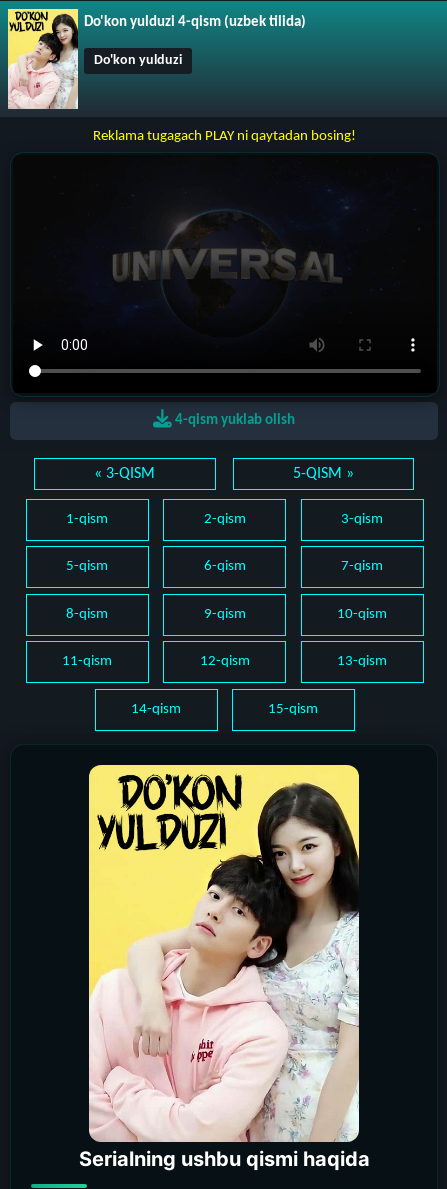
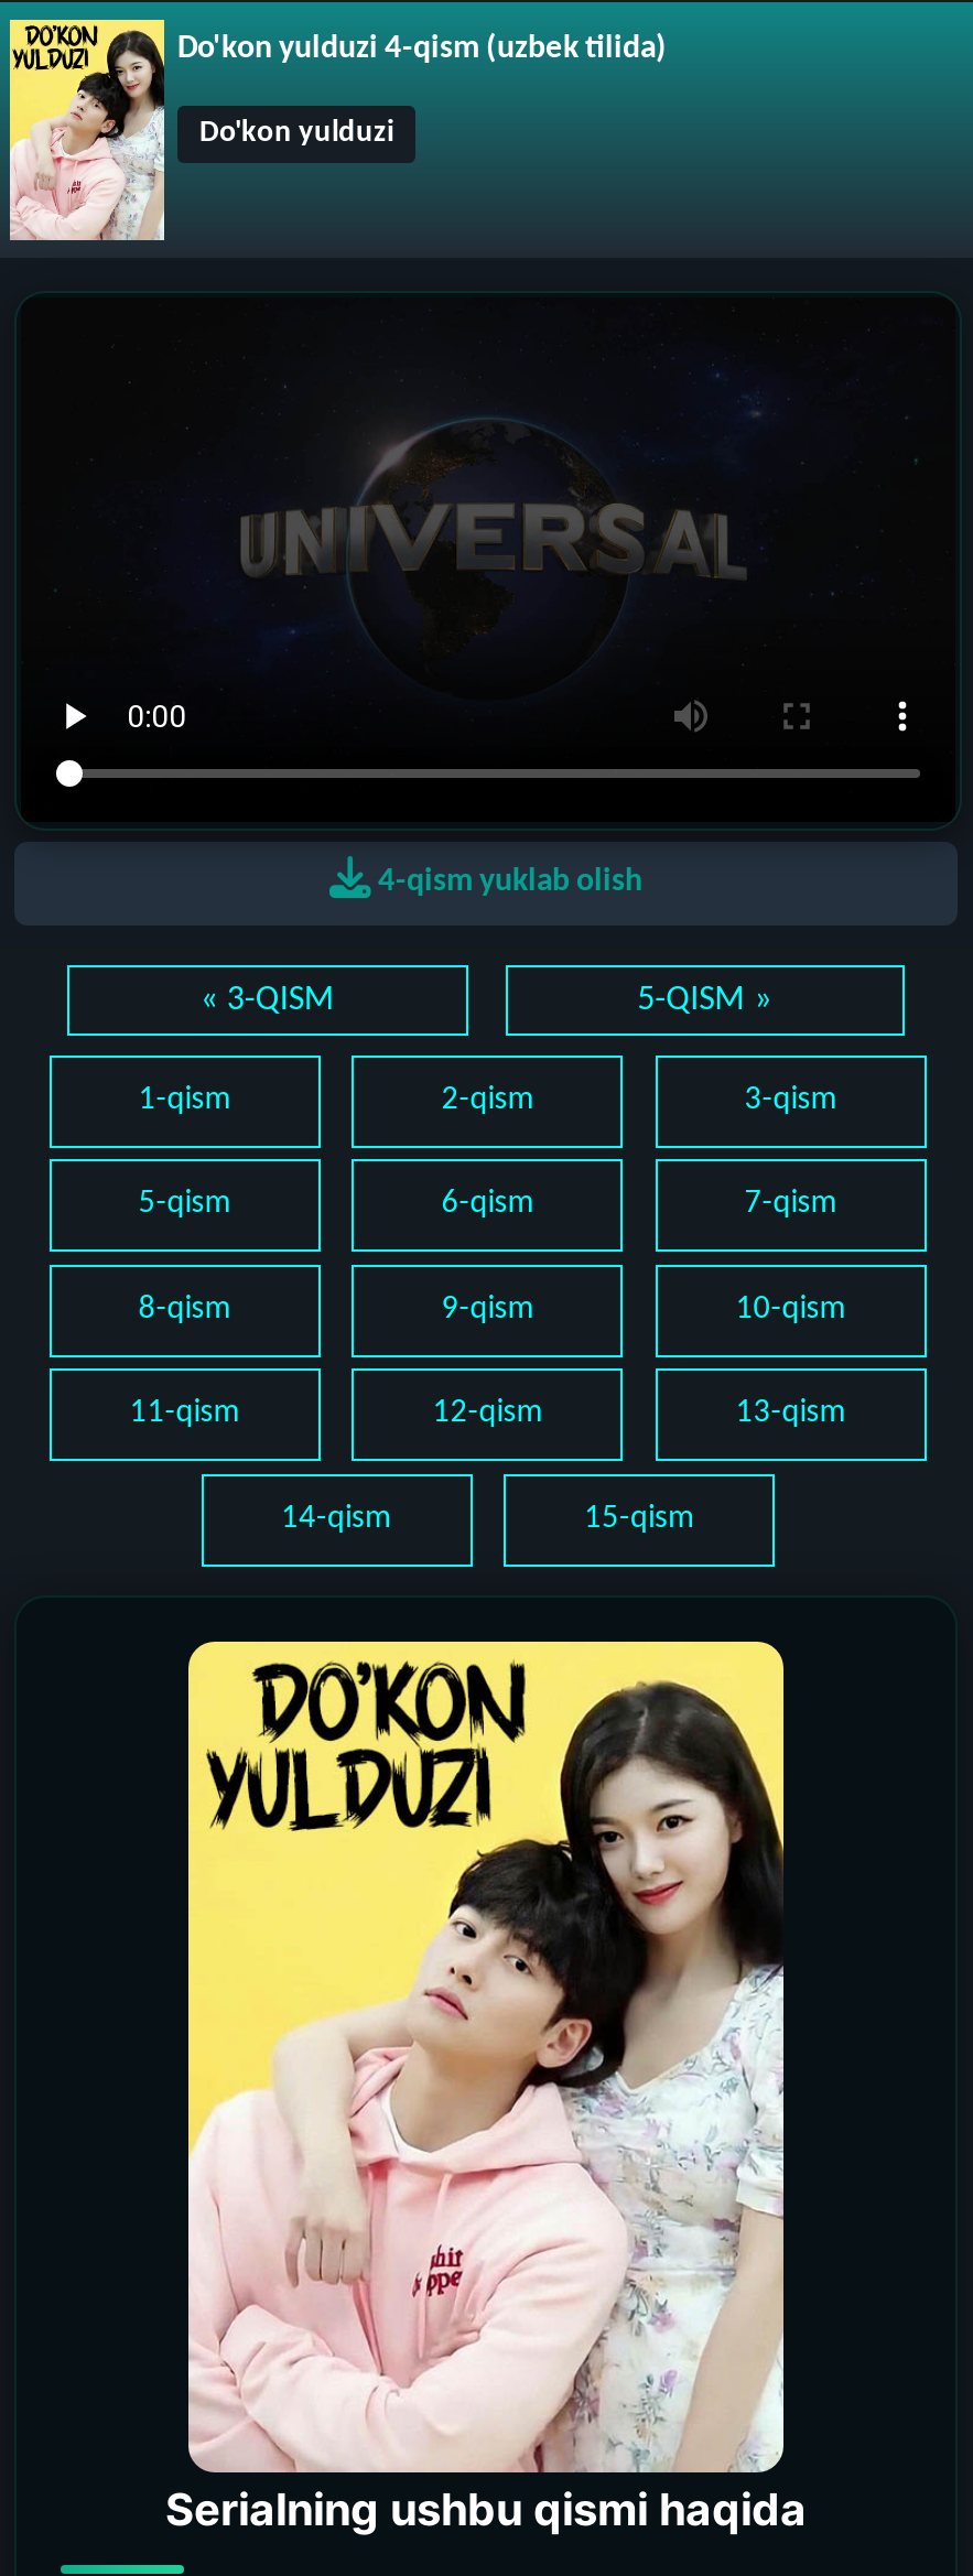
- Reklama tugagach PLAY ni qaytadan bosing!
